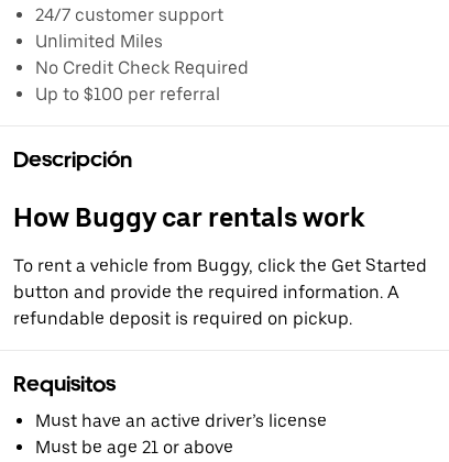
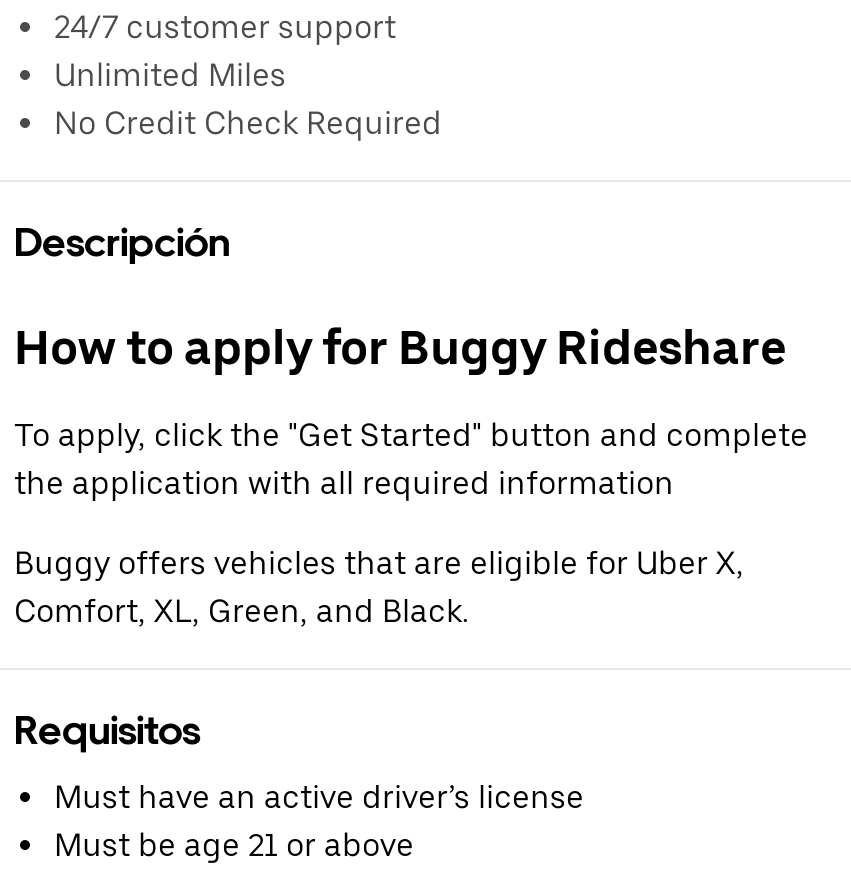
- Up to $100 per referral

moved up: Descripción

- How Buggy car rentals work
- To rent a vehicle from Buggy, click the Get Started
- button and provide the required information. A
- refundable deposit is required on pickup.
+ How to apply for Buggy Rideshare
+ To apply, click the "Get Started" button and complete
+ the application with all required information
+ Buggy offers vehicles that are eligible for Uber X,
+ Comfort, XL, Green, and Black.
